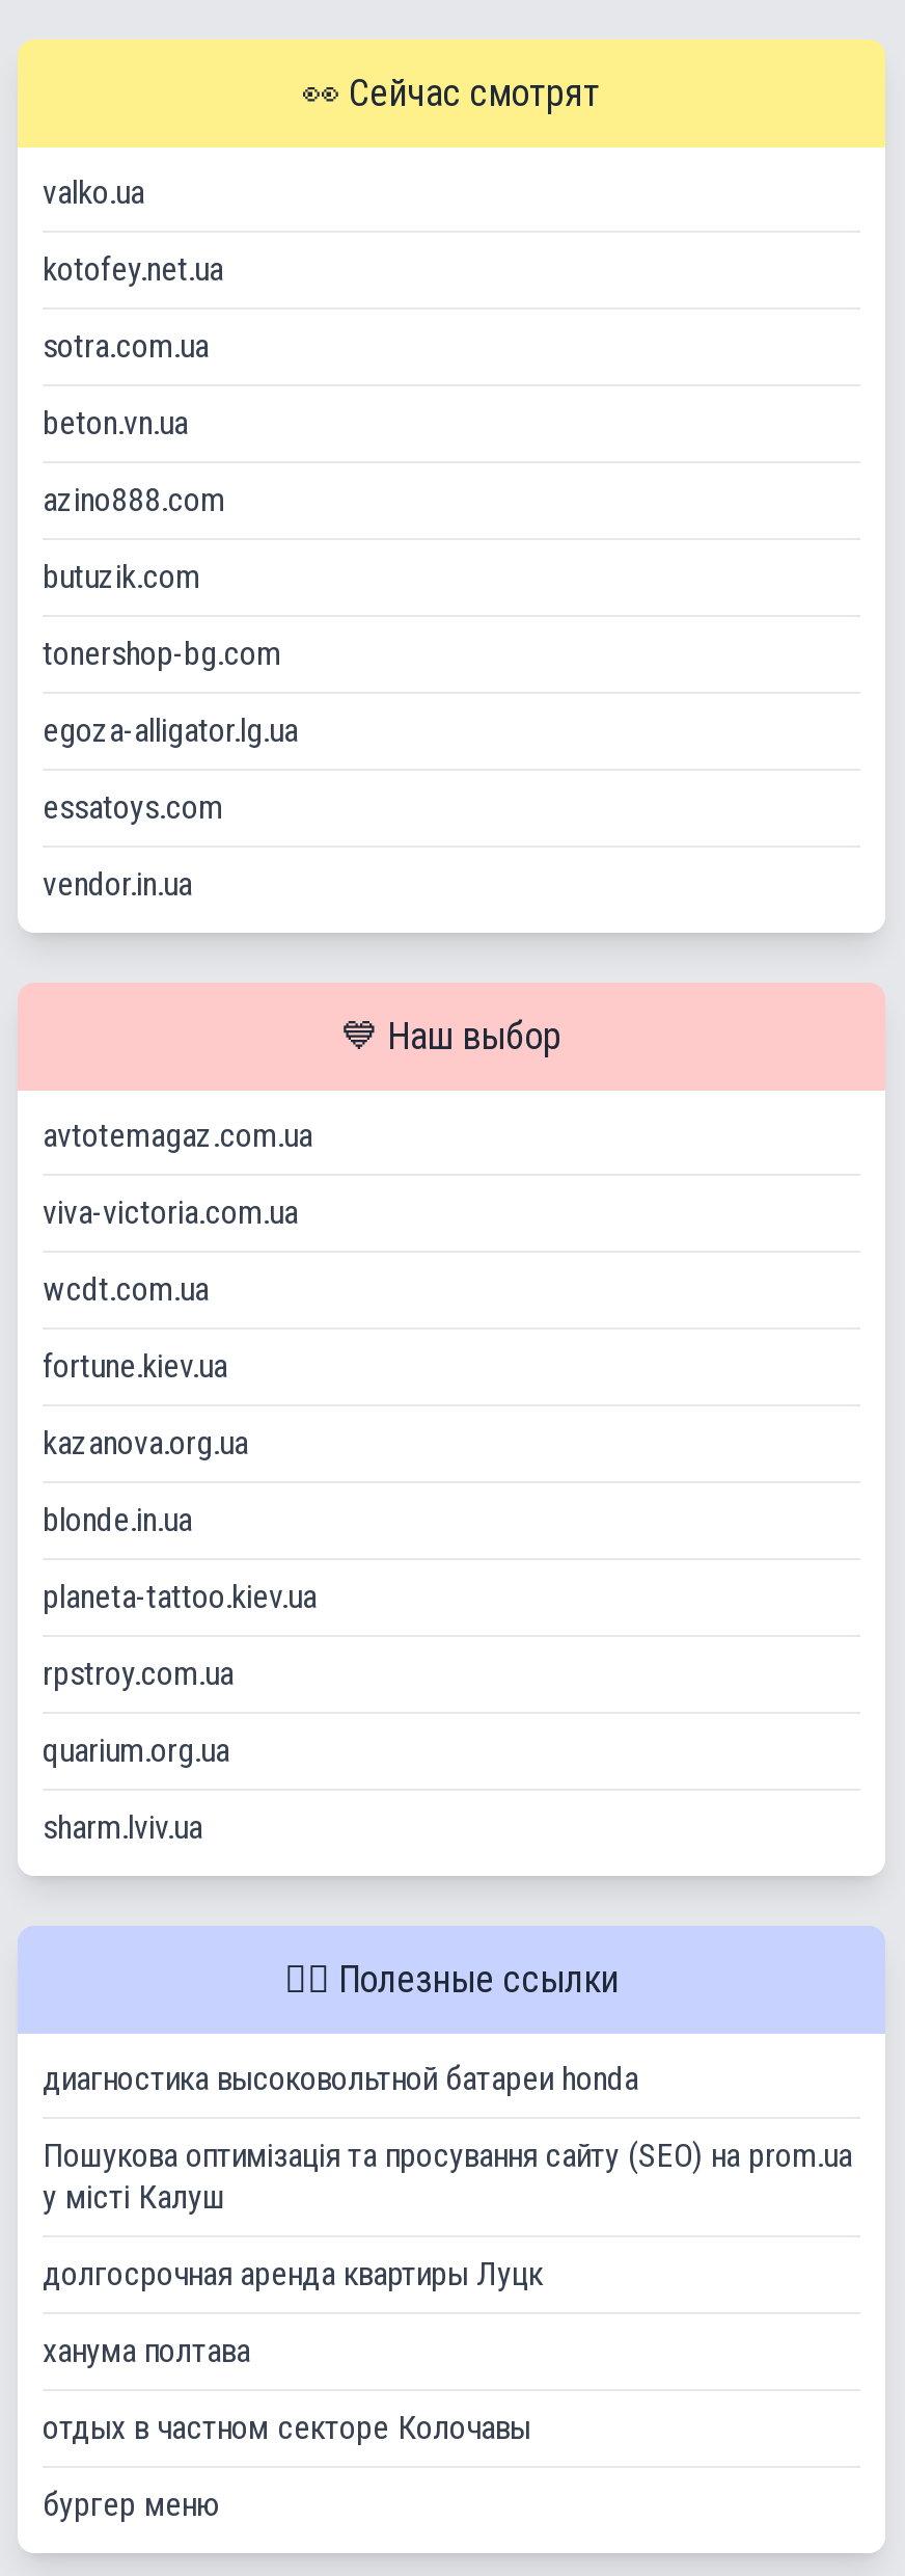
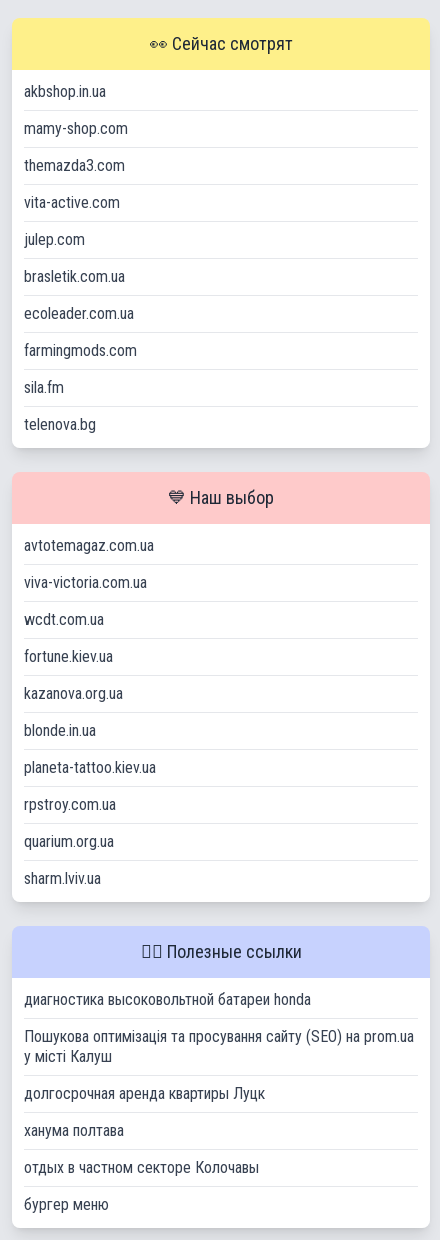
- valko.ua
+ akbshop.in.ua

- kotofey.net.ua
+ mamy-shop.com

- sotra.com.ua
+ themazda3.com

- beton.vn.ua
+ vita-active.com

- azino888.com
+ julep.com

- butuzik.com
+ brasletik.com.ua

- tonershop-bg.com
+ ecoleader.com.ua

- egoza-alligator.lg.ua
+ farmingmods.com

- essatoys.com
+ sila.fm

- vendor.in.ua
+ telenova.bg
